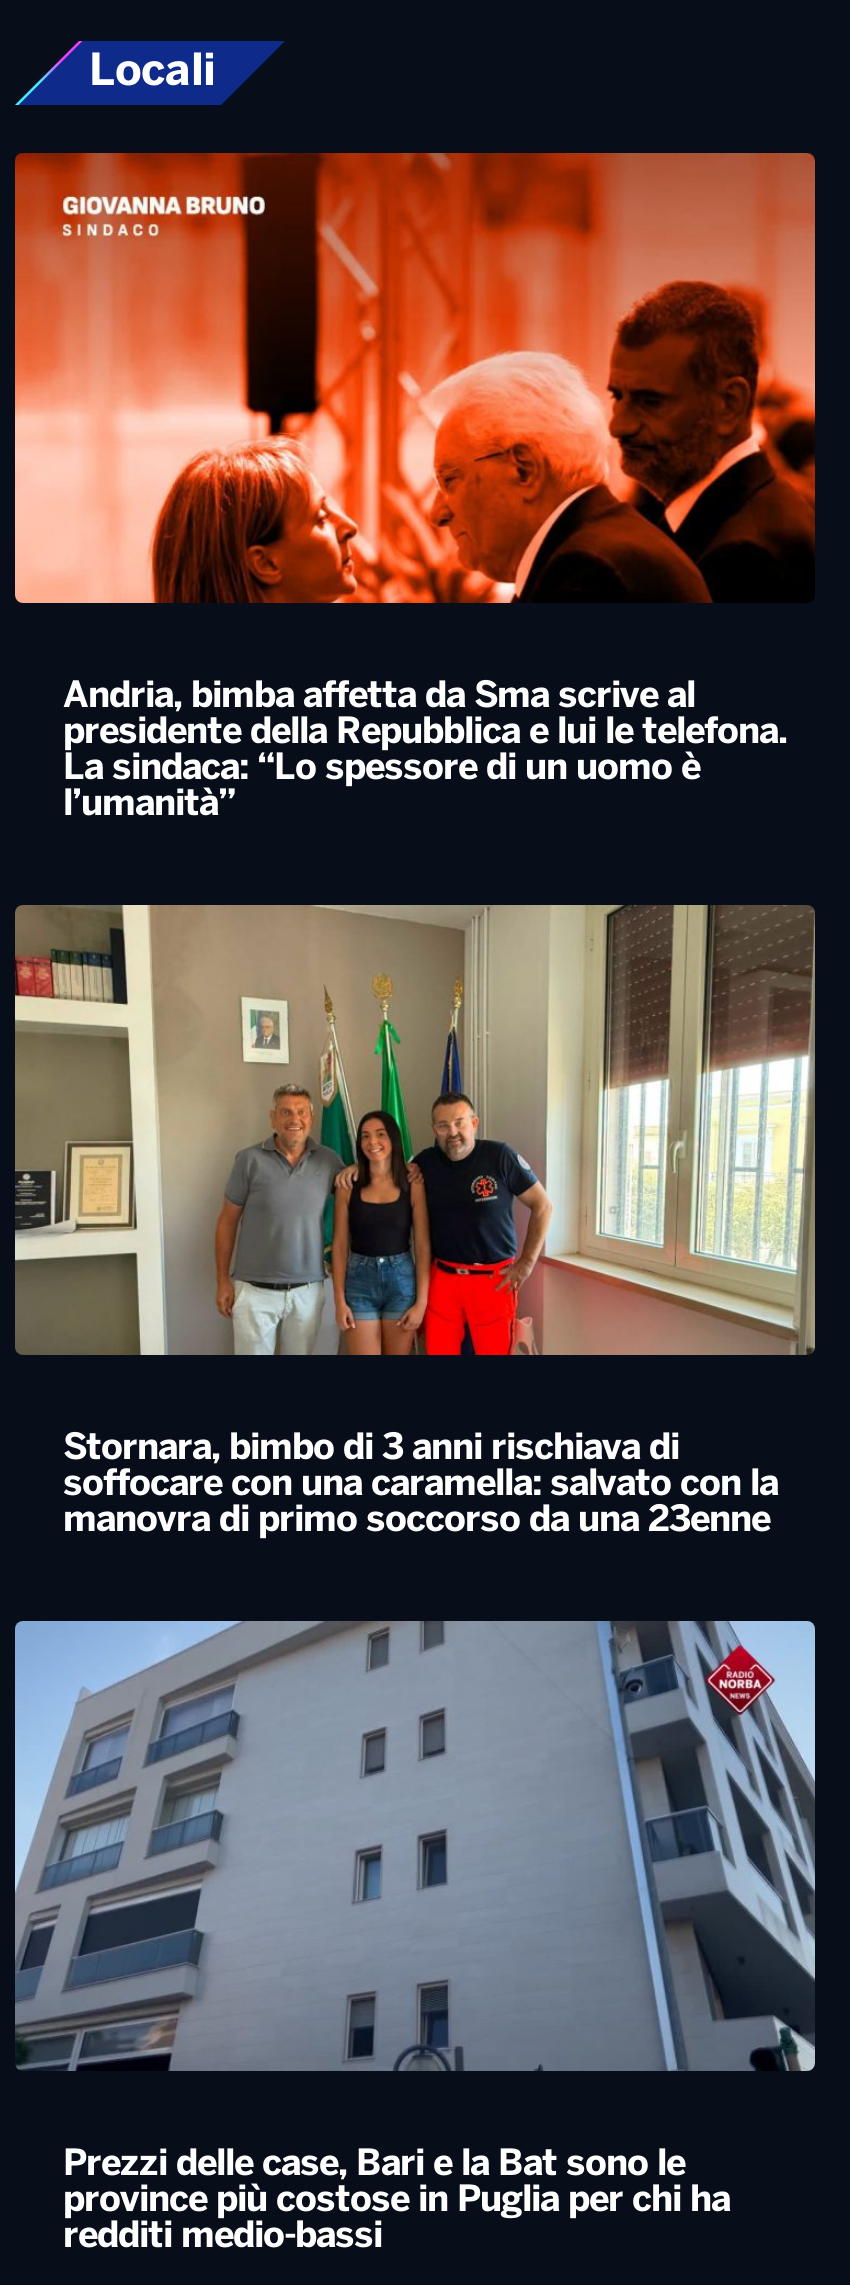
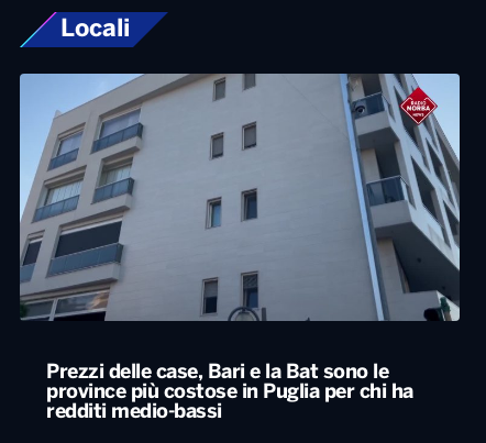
- [image]
- Andria, bimba affetta da Sma scrive al
- presidente della Repubblica e lui le telefona.
- La sindaca: “Lo spessore di un uomo è
- l’umanità”

- [image]
- Stornara, bimbo di 3 anni rischiava di
- soffocare con una caramella: salvato con la
- manovra di primo soccorso da una 23enne
